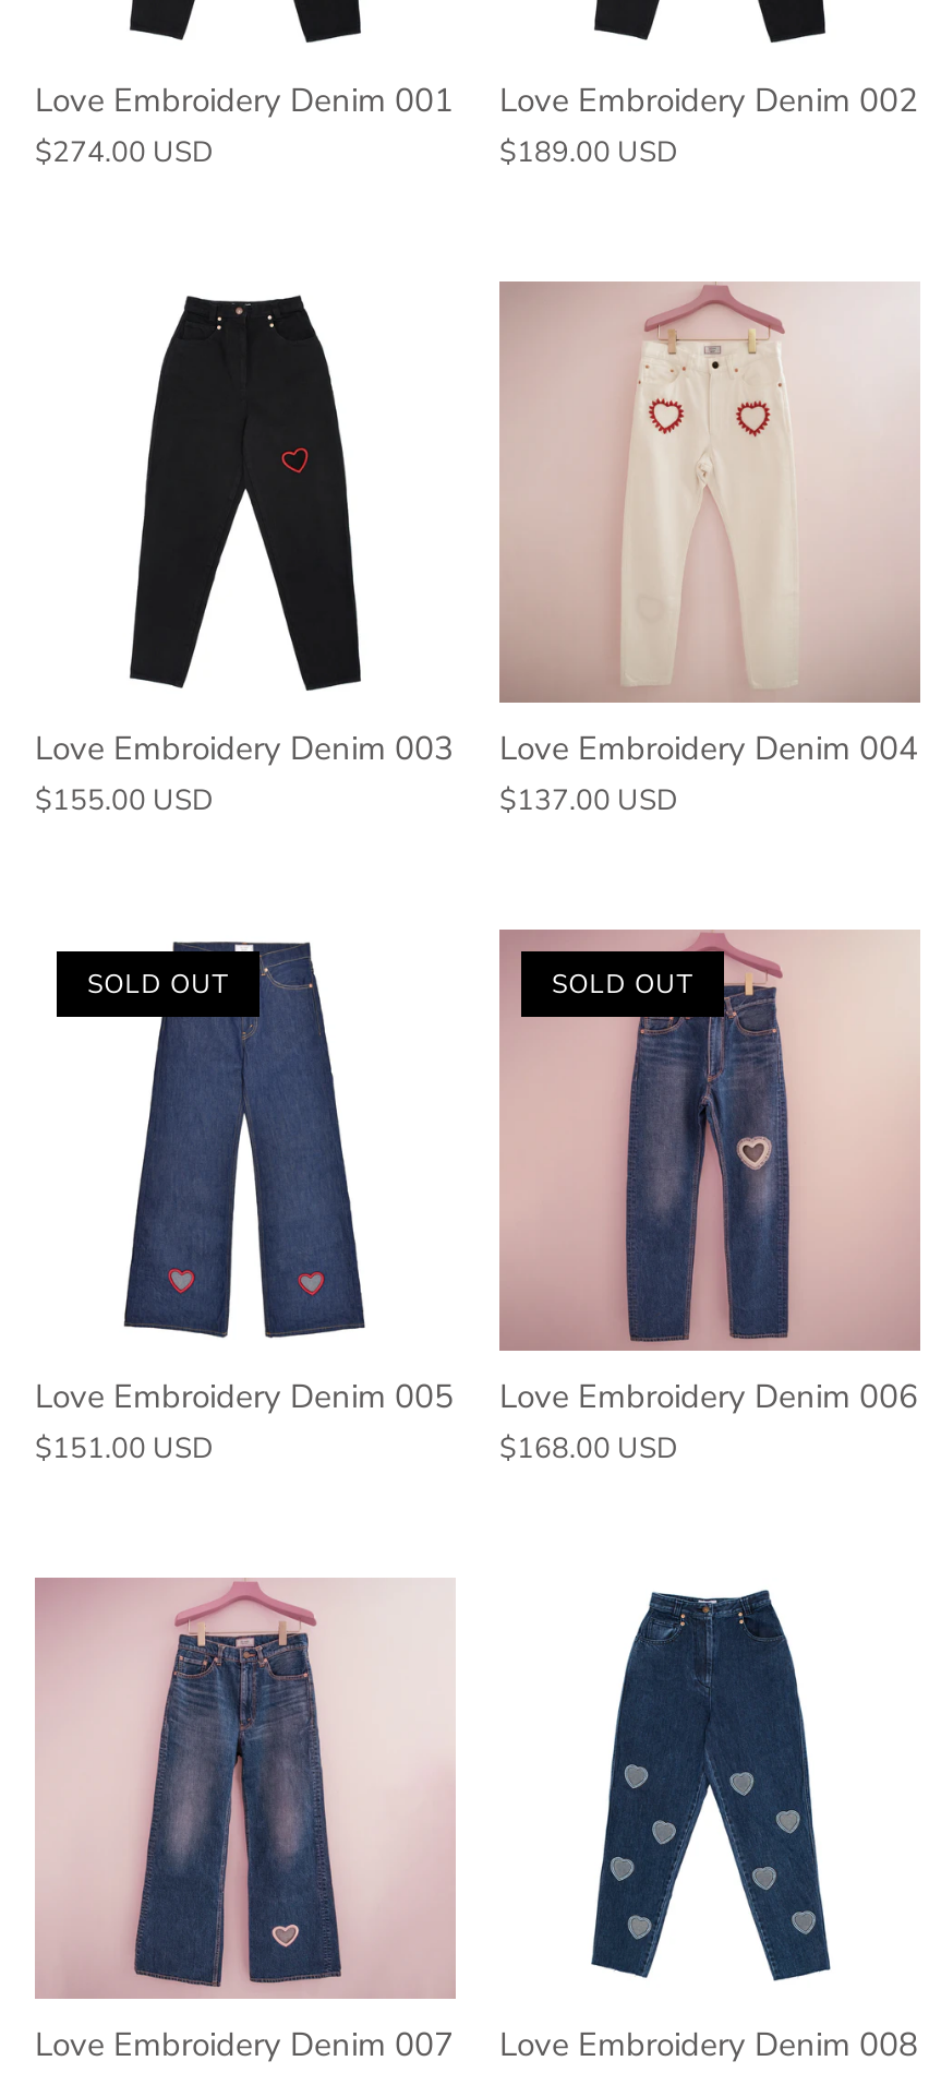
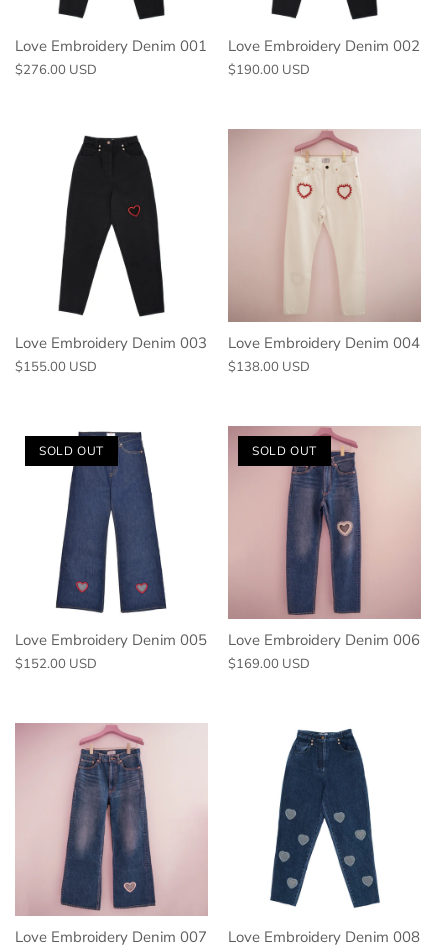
- $274.00 USD
+ $276.00 USD

- $189.00 USD
+ $190.00 USD

- $137.00 USD
+ $138.00 USD

- $151.00 USD
+ $152.00 USD

- $168.00 USD
+ $169.00 USD
